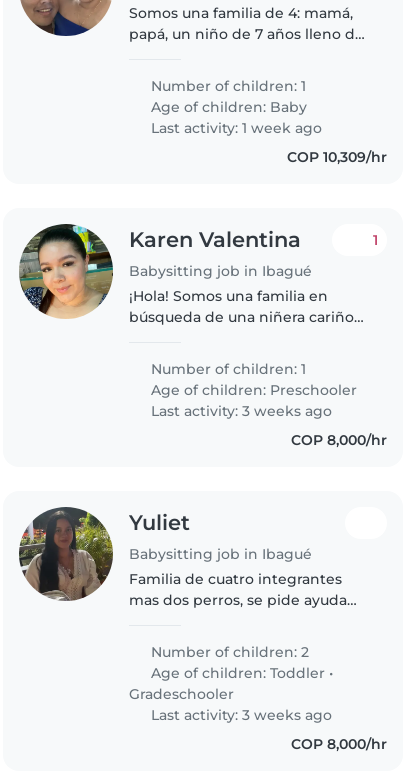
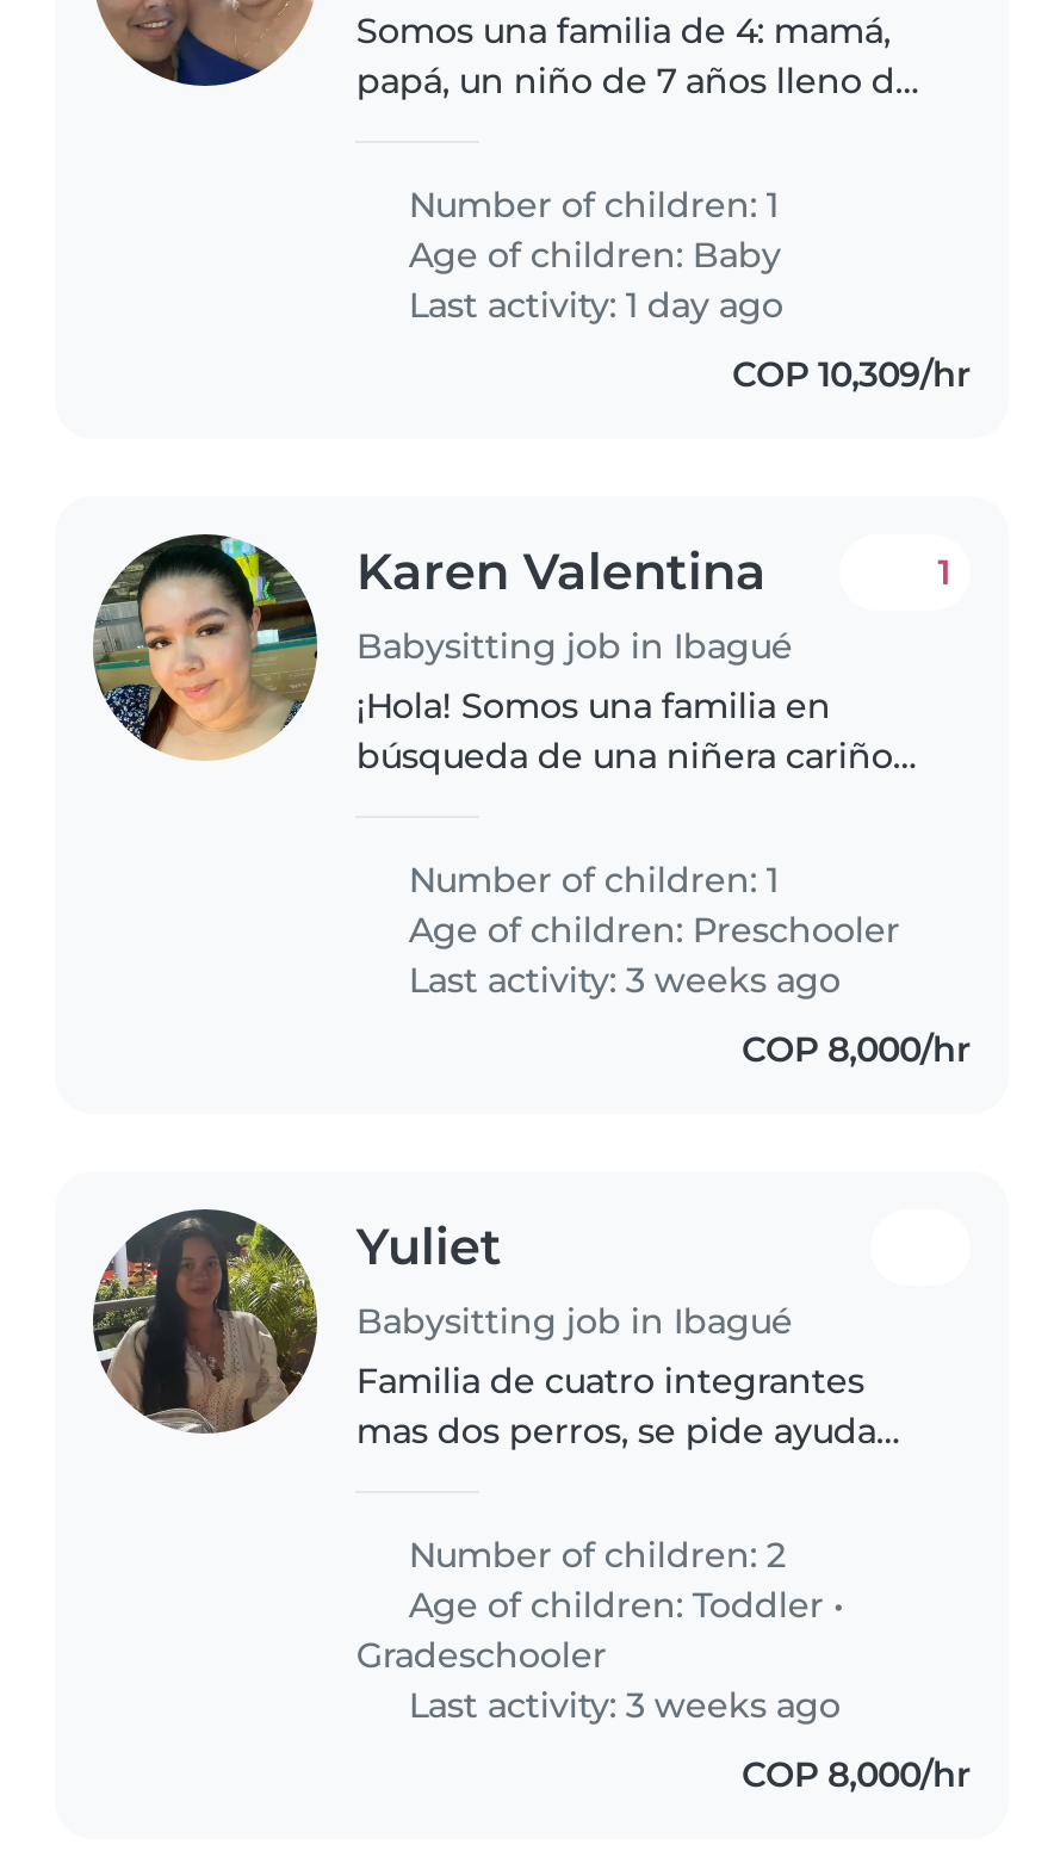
- Last activity: 1 week ago
+ Last activity: 1 day ago
